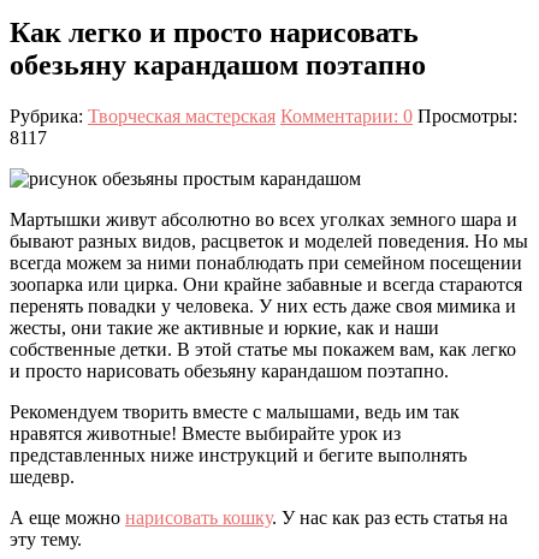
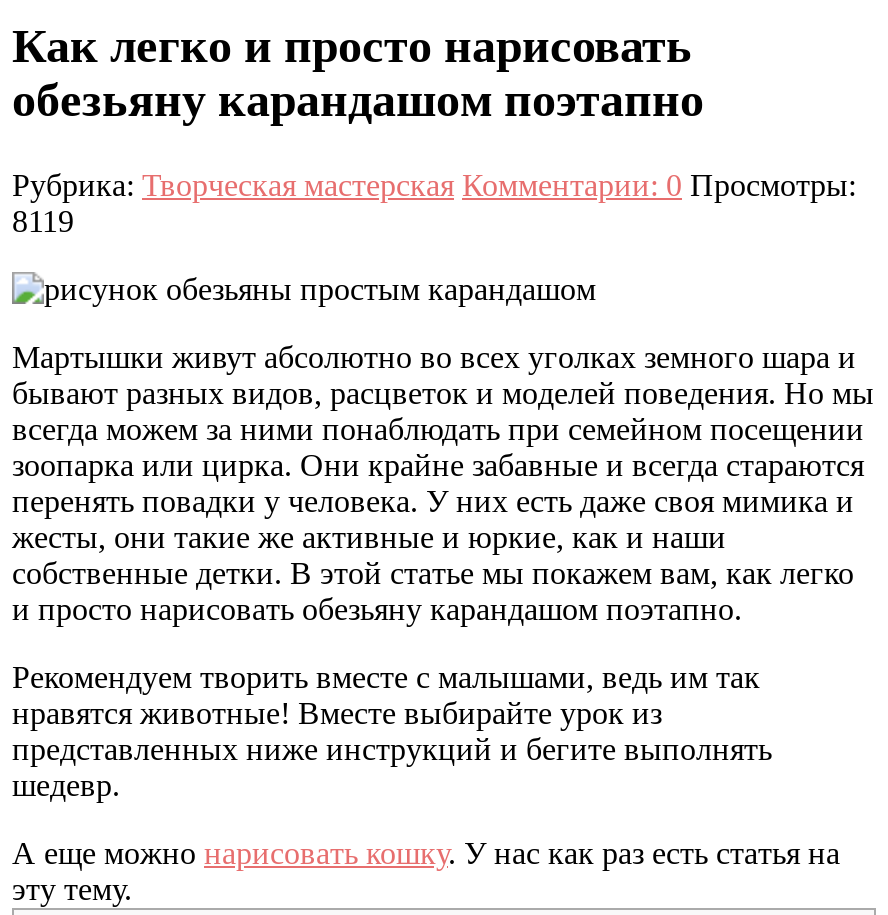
- 8117
+ 8119
